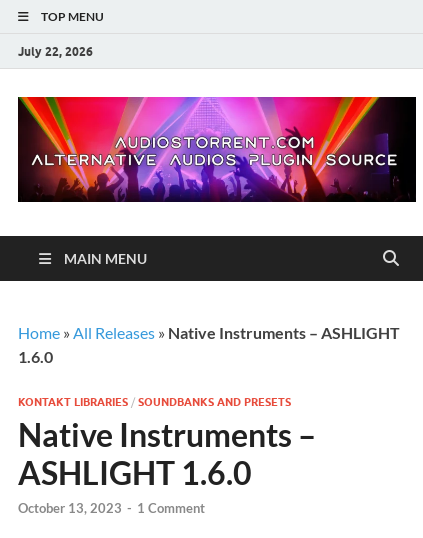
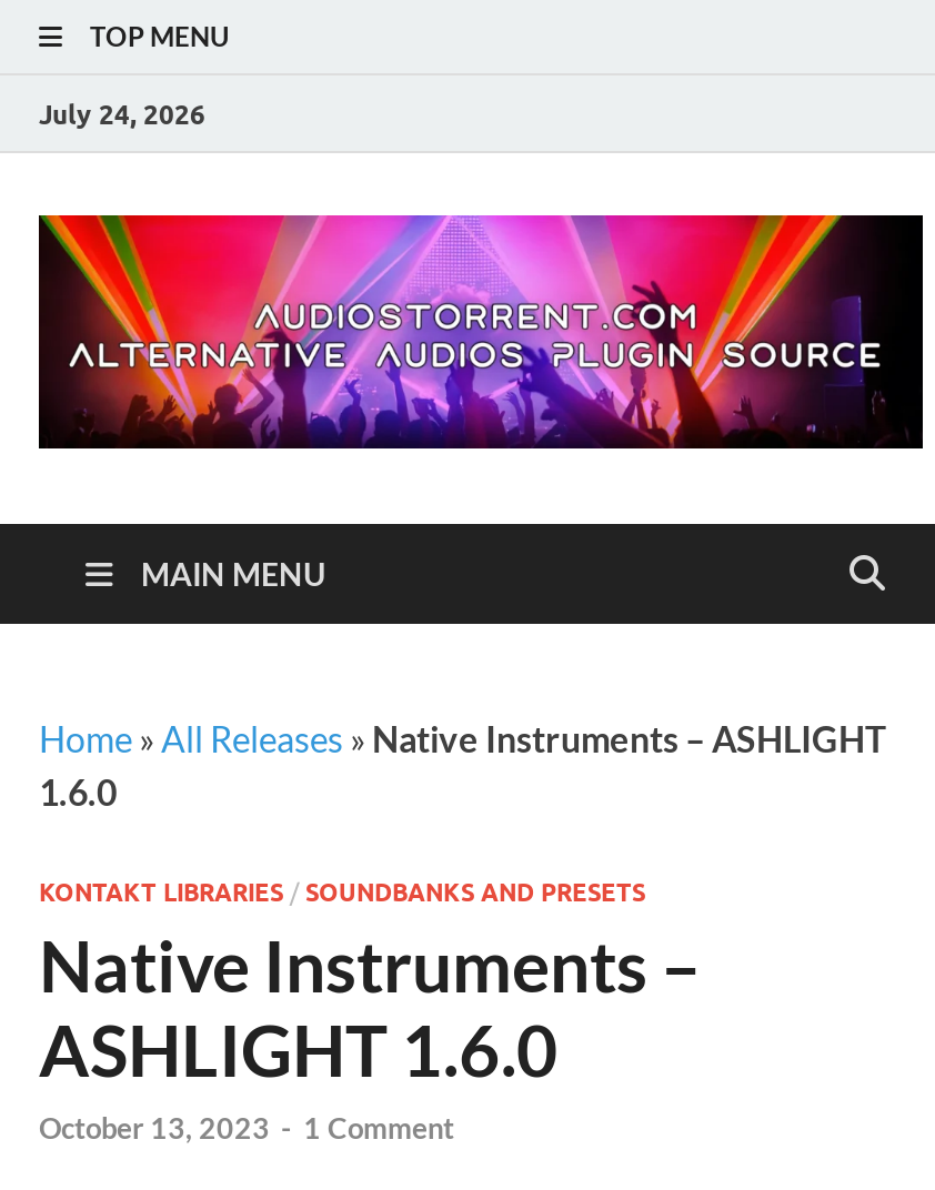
- July 22, 2026
+ July 24, 2026
